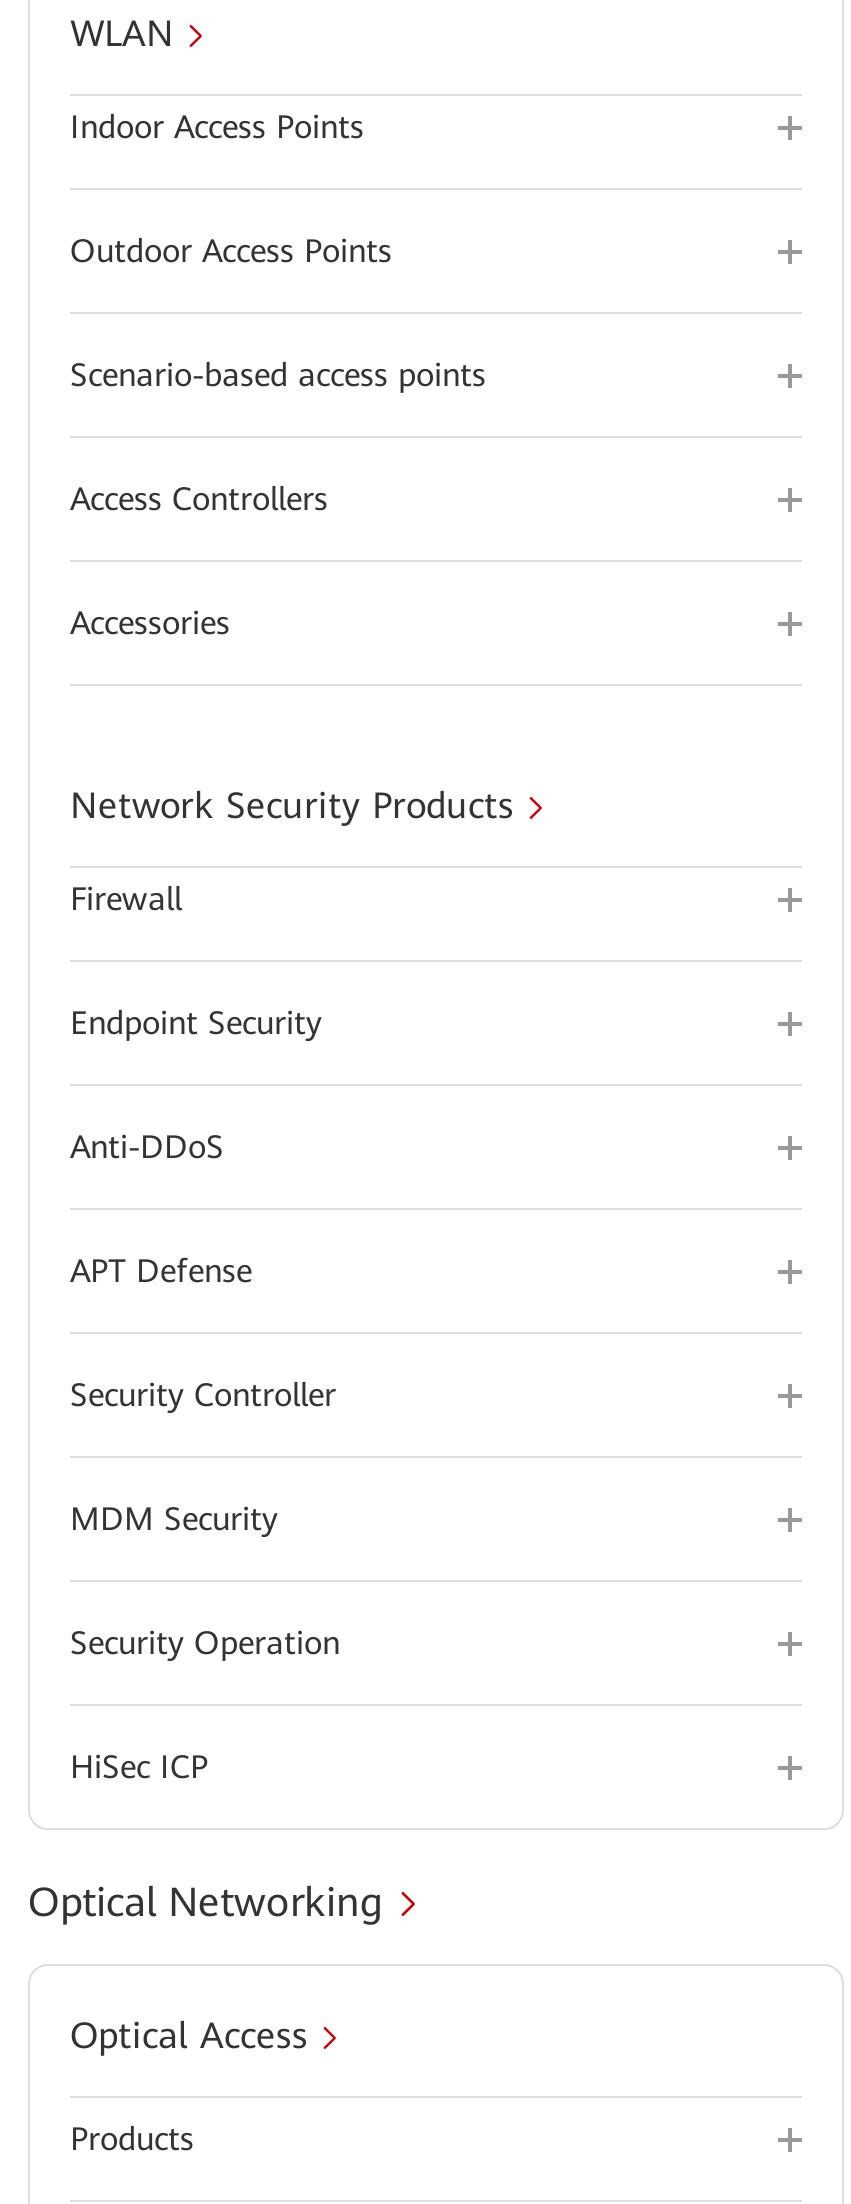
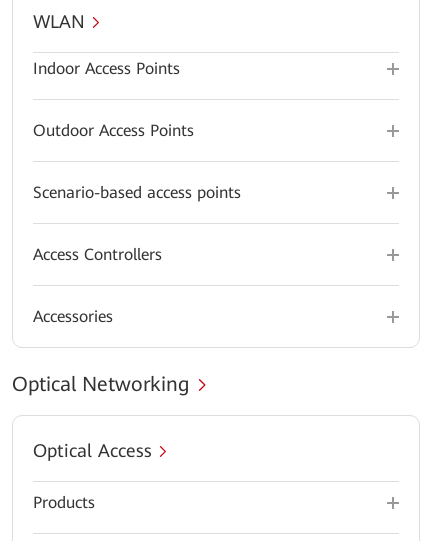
- Network Security Products
- Firewall
- Endpoint Security
- Anti-DDoS
- APT Defense
- Security Controller
- MDM Security
- Security Operation
- HiSec ICP
